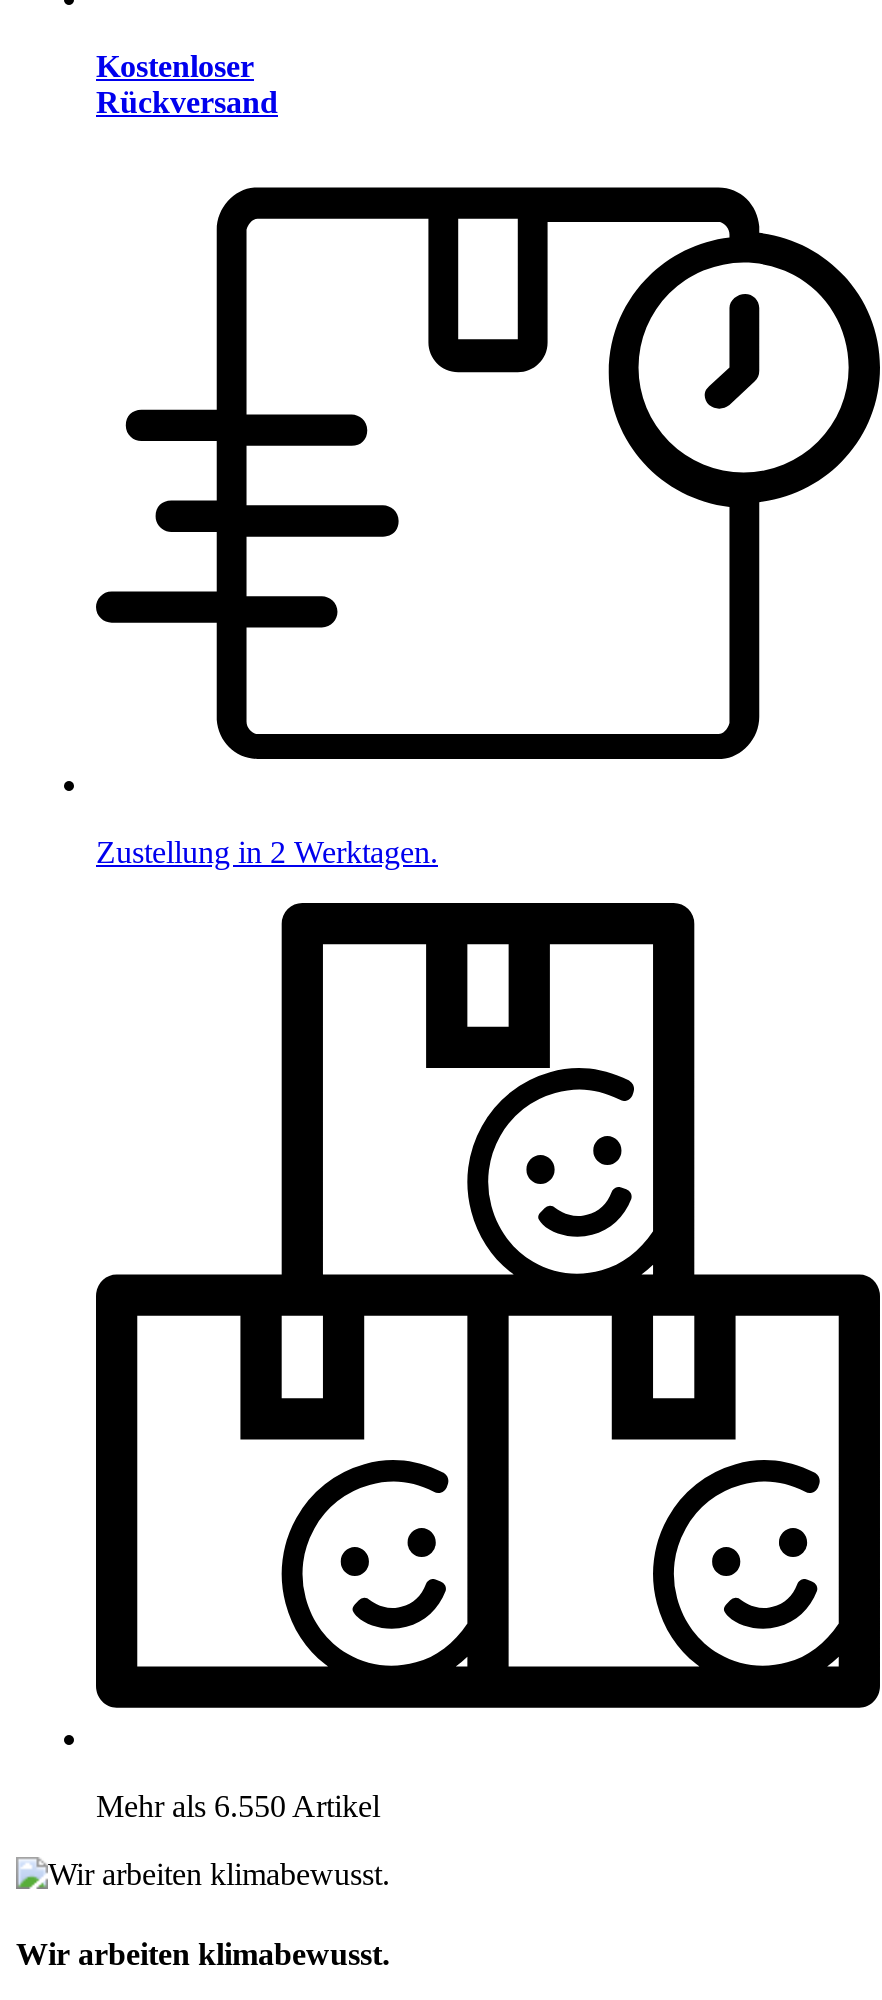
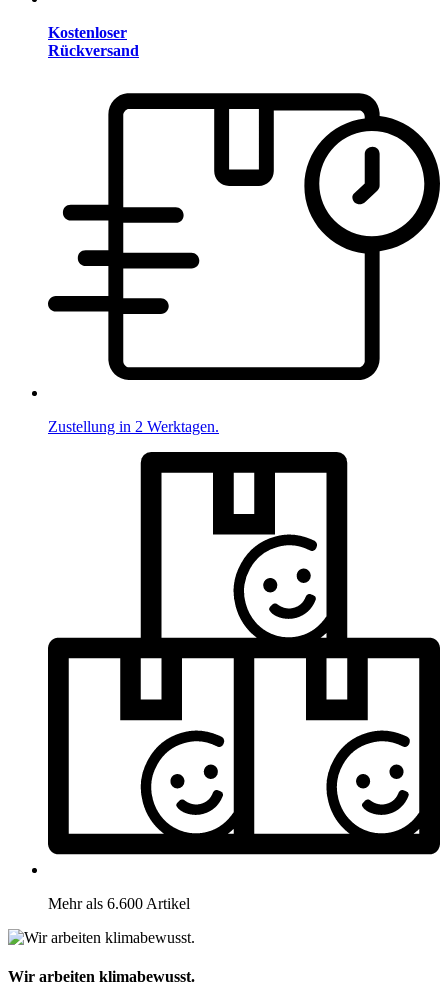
- Mehr als 6.550 Artikel
+ Mehr als 6.600 Artikel
